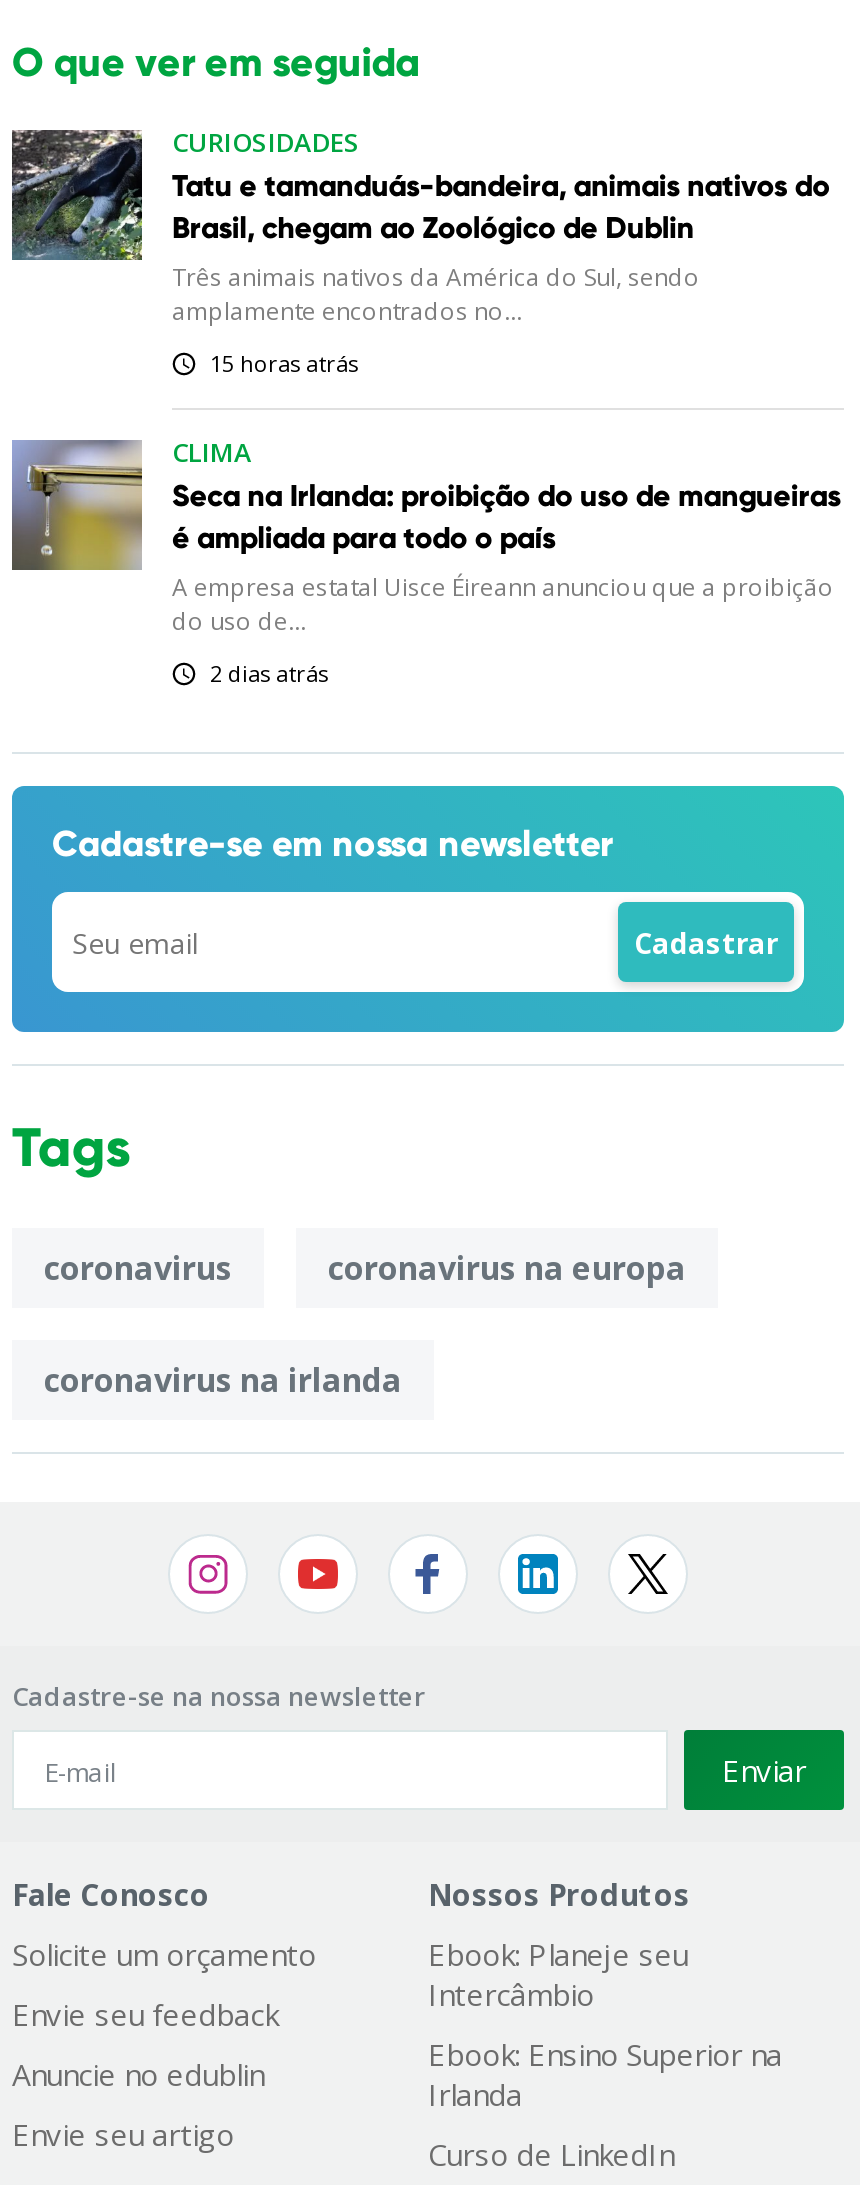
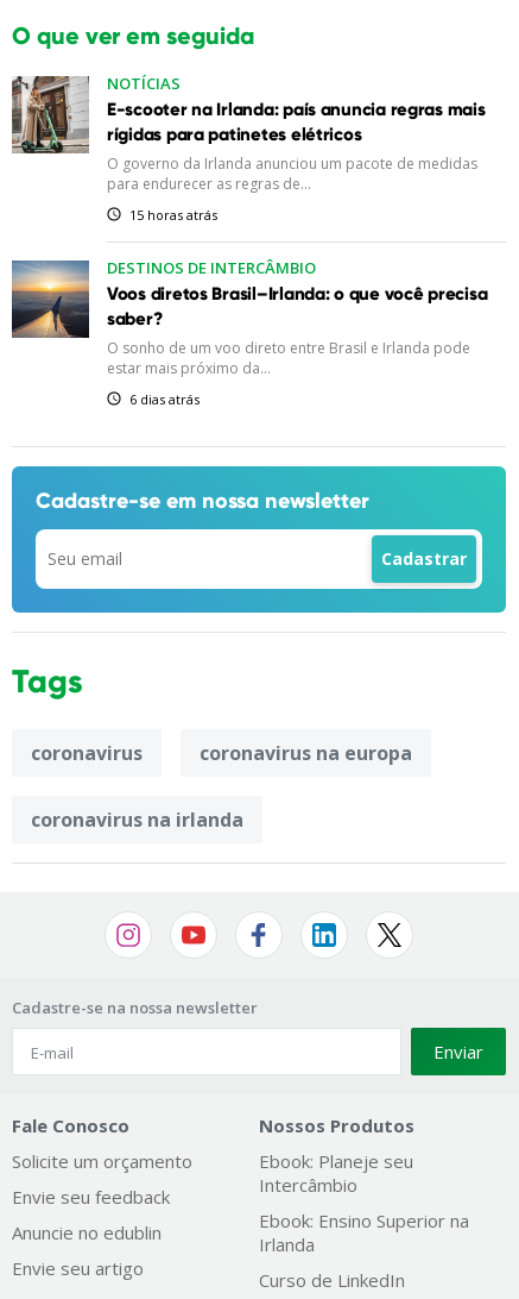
- [image]
- CURIOSIDADES
- Tatu e tamanduás-bandeira, animais nativos do
- Brasil, chegam ao Zoológico de Dublin
- Três animais nativos da América do Sul, sendo
- amplamente encontrados no...
+ [image]
+ NOTÍCIAS
+ E-scooter na Irlanda: país anuncia regras mais
+ rígidas para patinetes elétricos
+ O governo da Irlanda anunciou um pacote de medidas
+ para endurecer as regras de...

- [image]
- CLIMA
- Seca na Irlanda: proibição do uso de mangueiras
- é ampliada para todo o país
- A empresa estatal Uisce Éireann anunciou que a proibição
- do uso de...
+ [image]
+ DESTINOS DE INTERCÂMBIO
+ Voos diretos Brasil–Irlanda: o que você precisa
+ saber?
+ O sonho de um voo direto entre Brasil e Irlanda pode
+ estar mais próximo da...

- 2 dias atrás
+ 6 dias atrás
